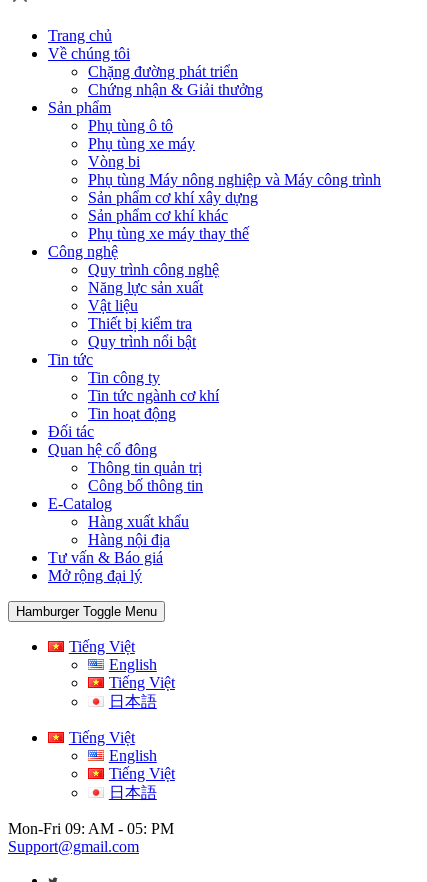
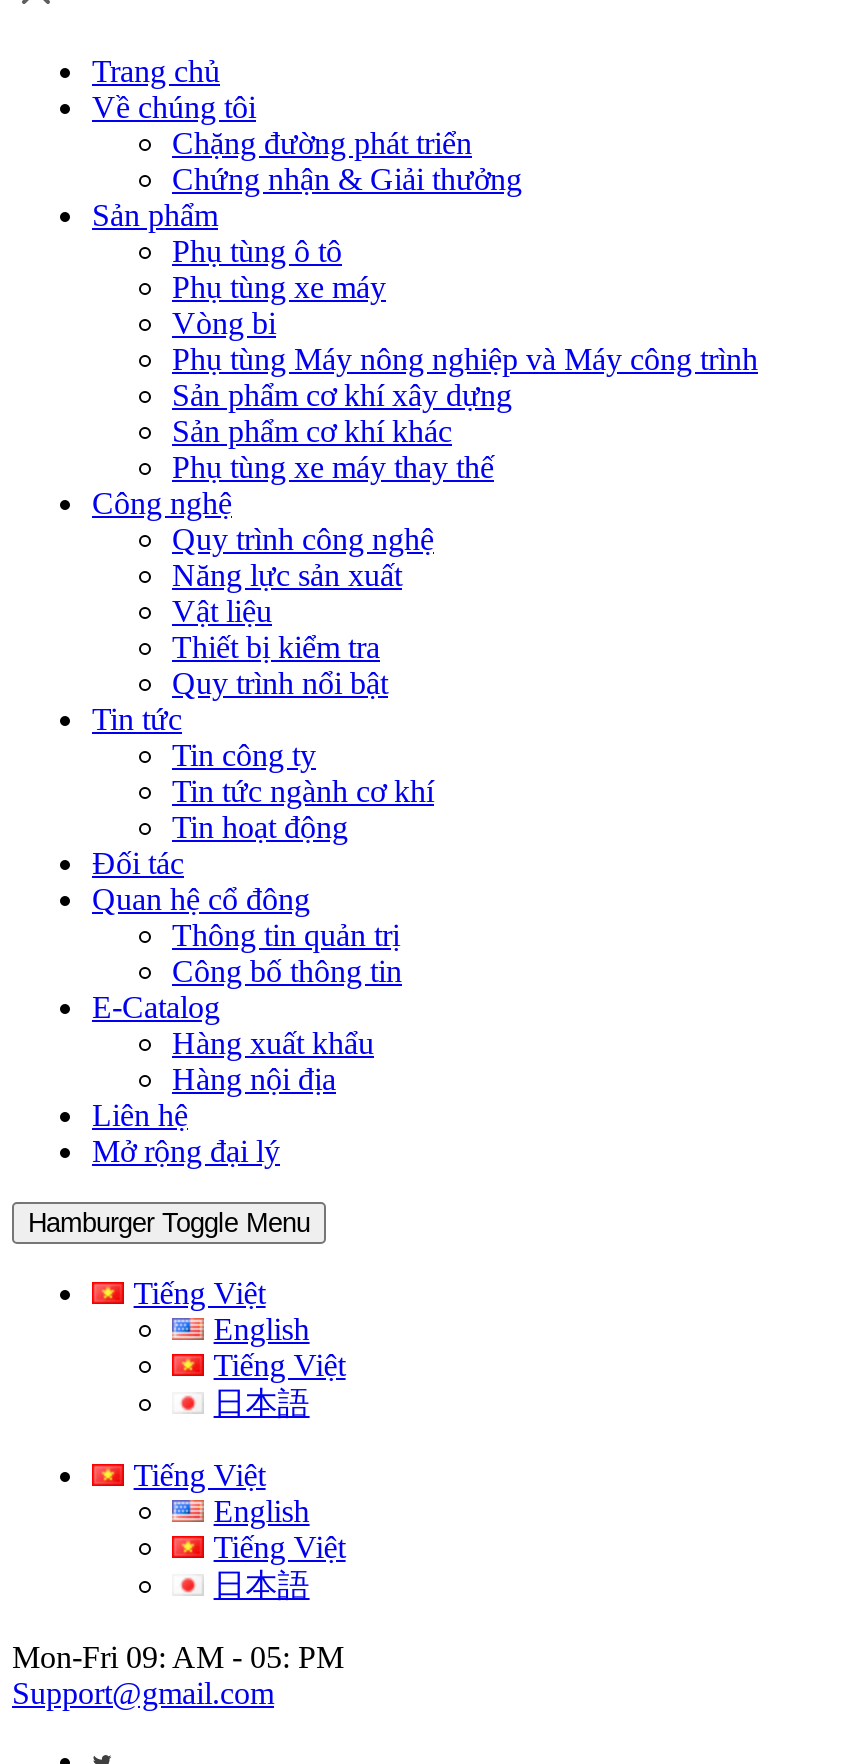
- Tư vấn & Báo giá
+ Liên hệ
